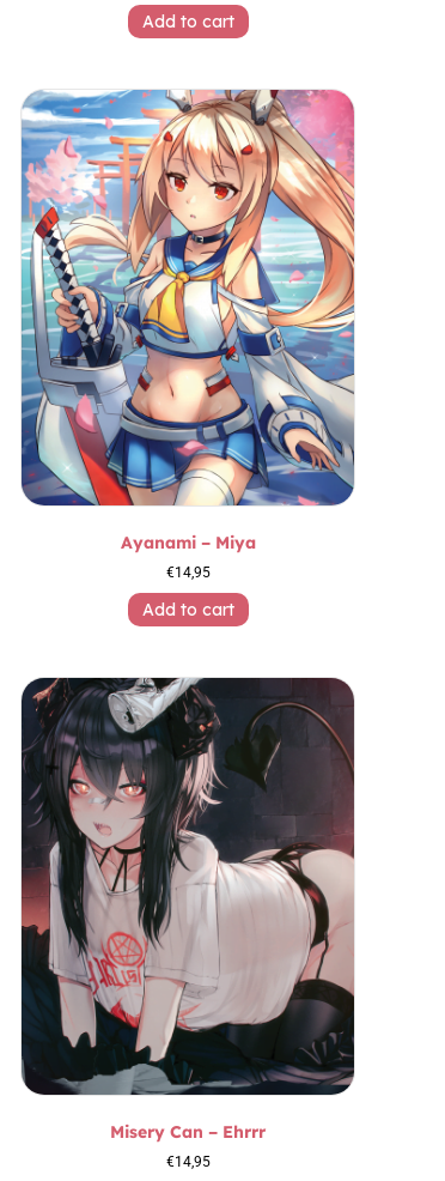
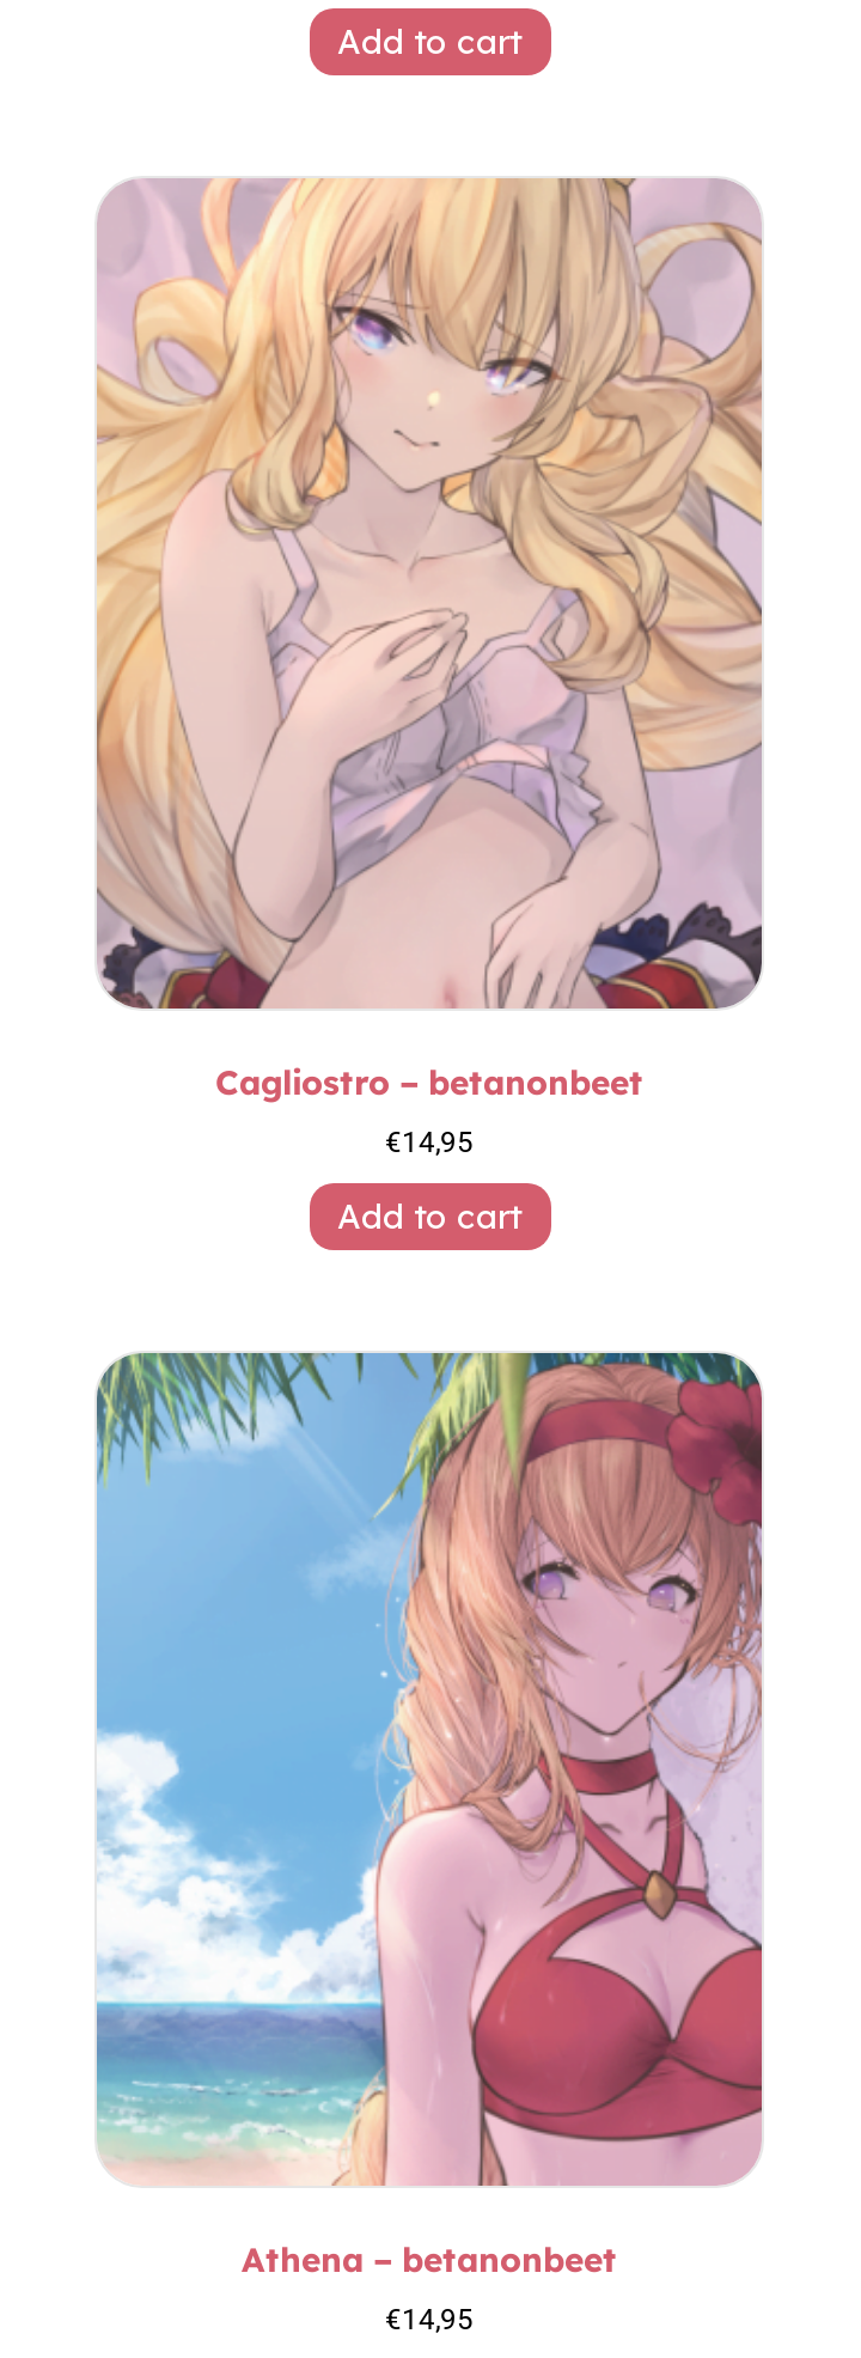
- [image]
- Ayanami – Miya
+ [image]
+ Cagliostro – betanonbeet

- [image]
- Misery Can – Ehrrr
+ [image]
+ Athena – betanonbeet
